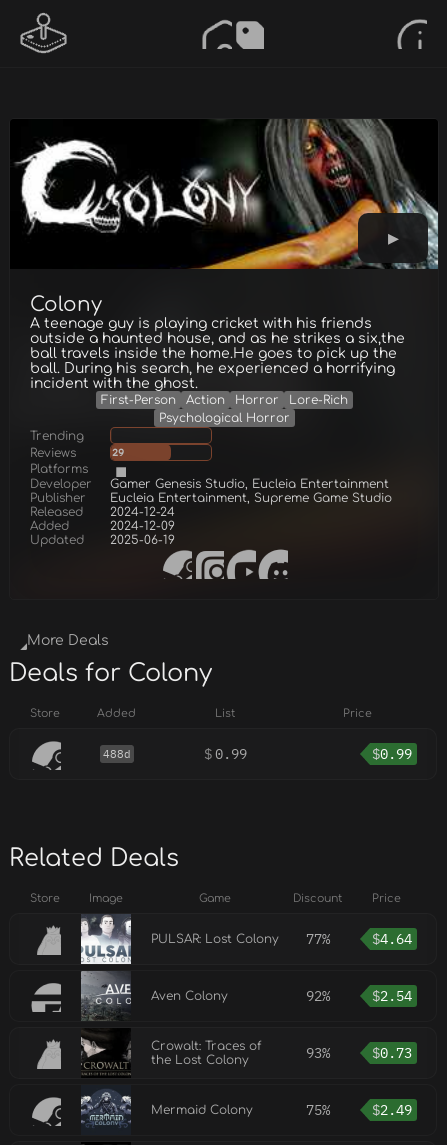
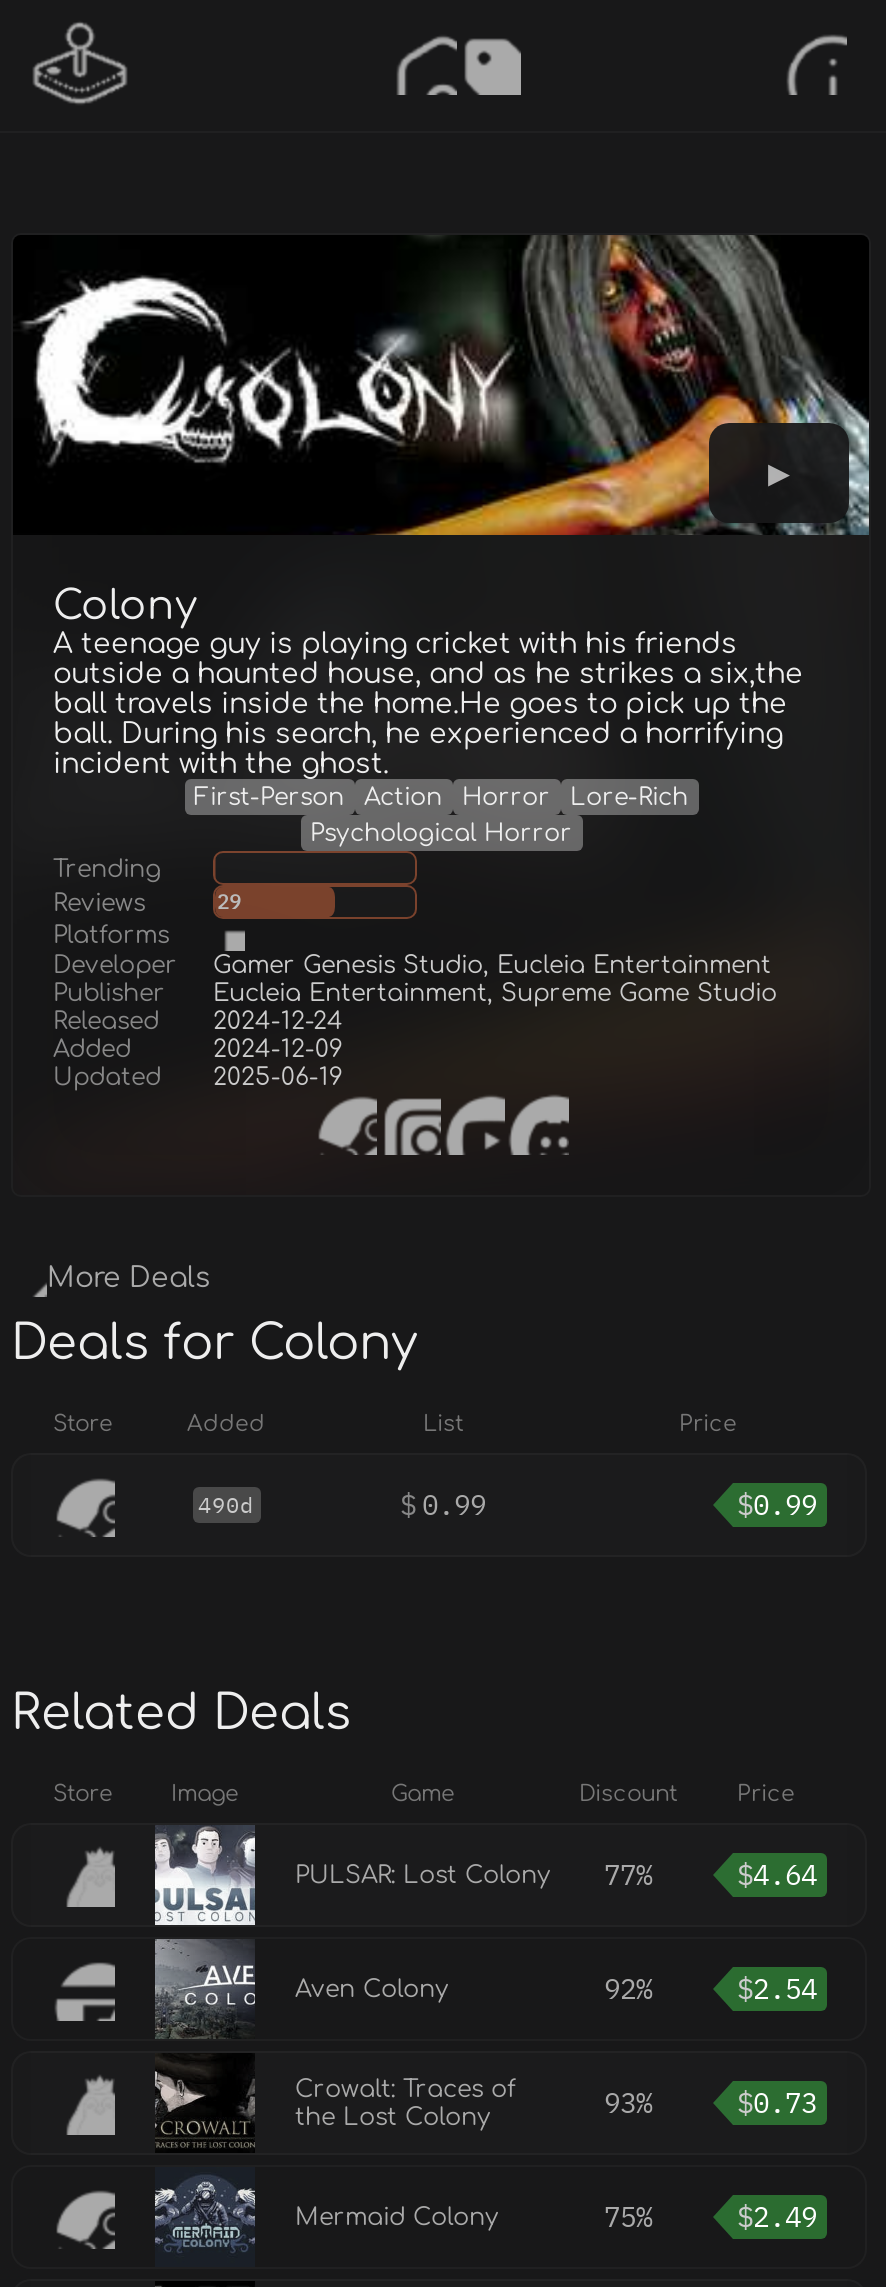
- 488d
+ 490d
